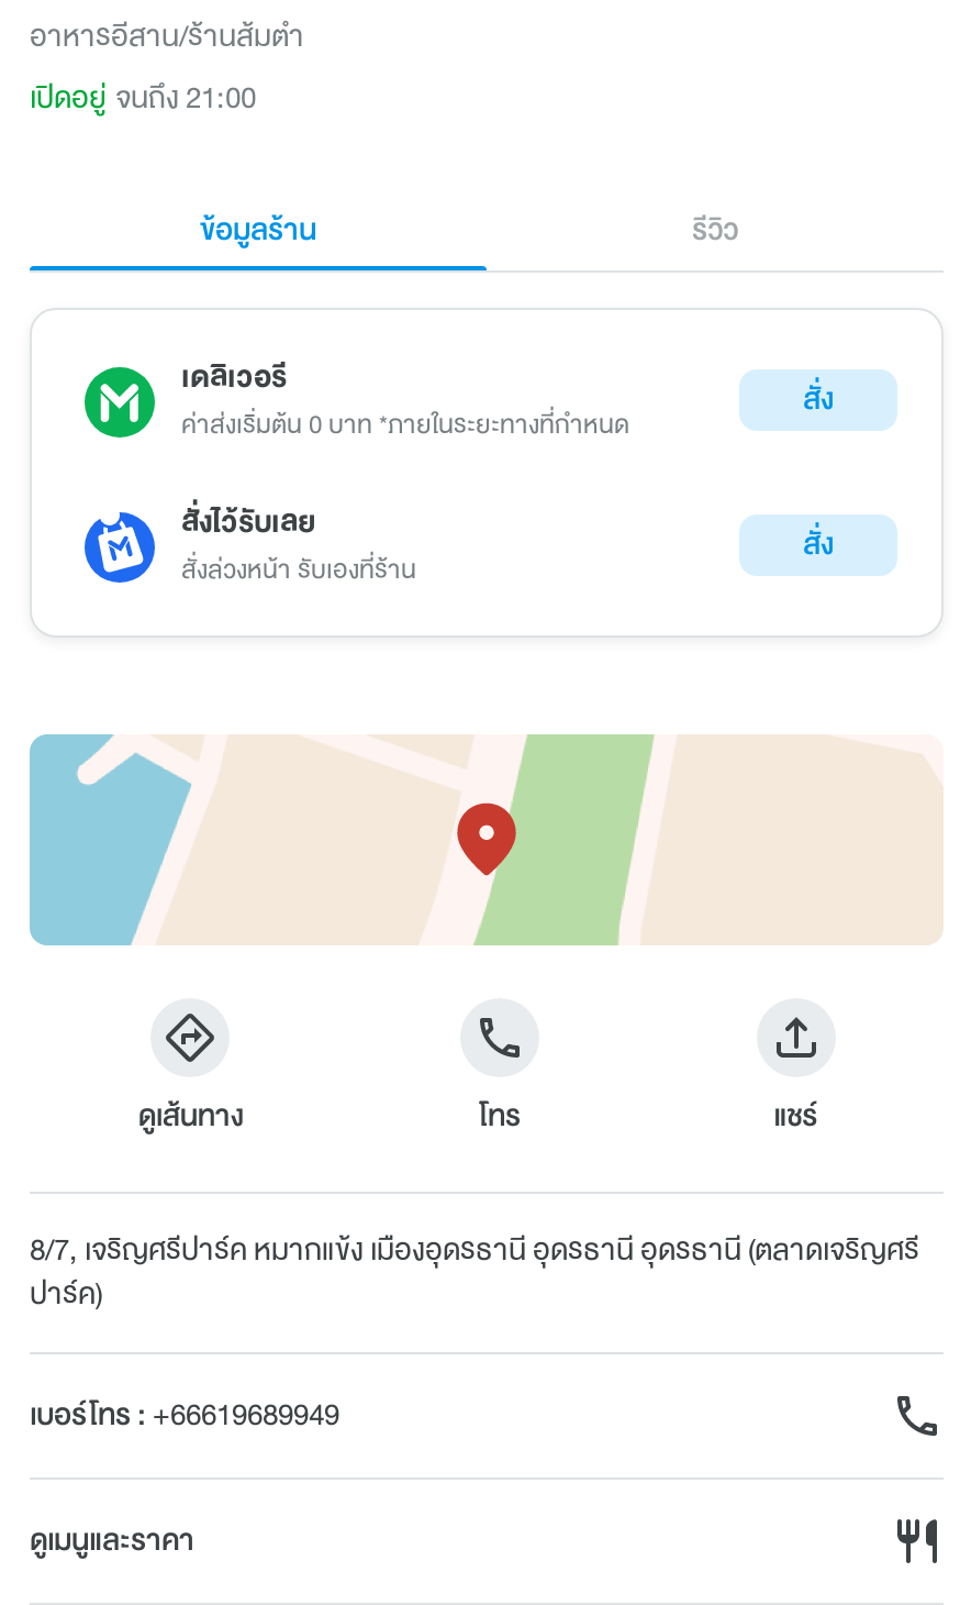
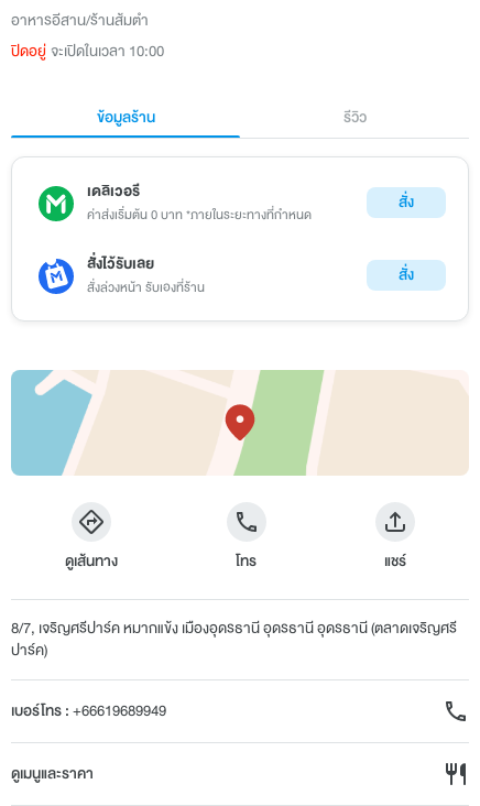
- เปิดอยู่ จนถึง 21:00
+ ปิดอยู่ จะเปิดในเวลา 10:00
